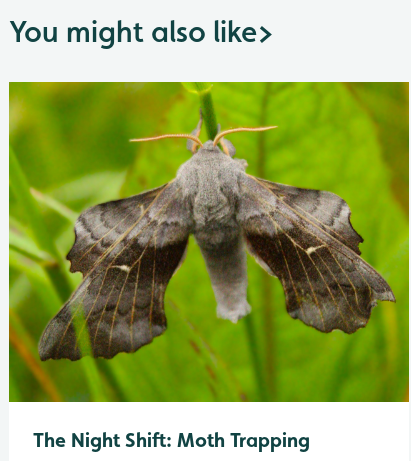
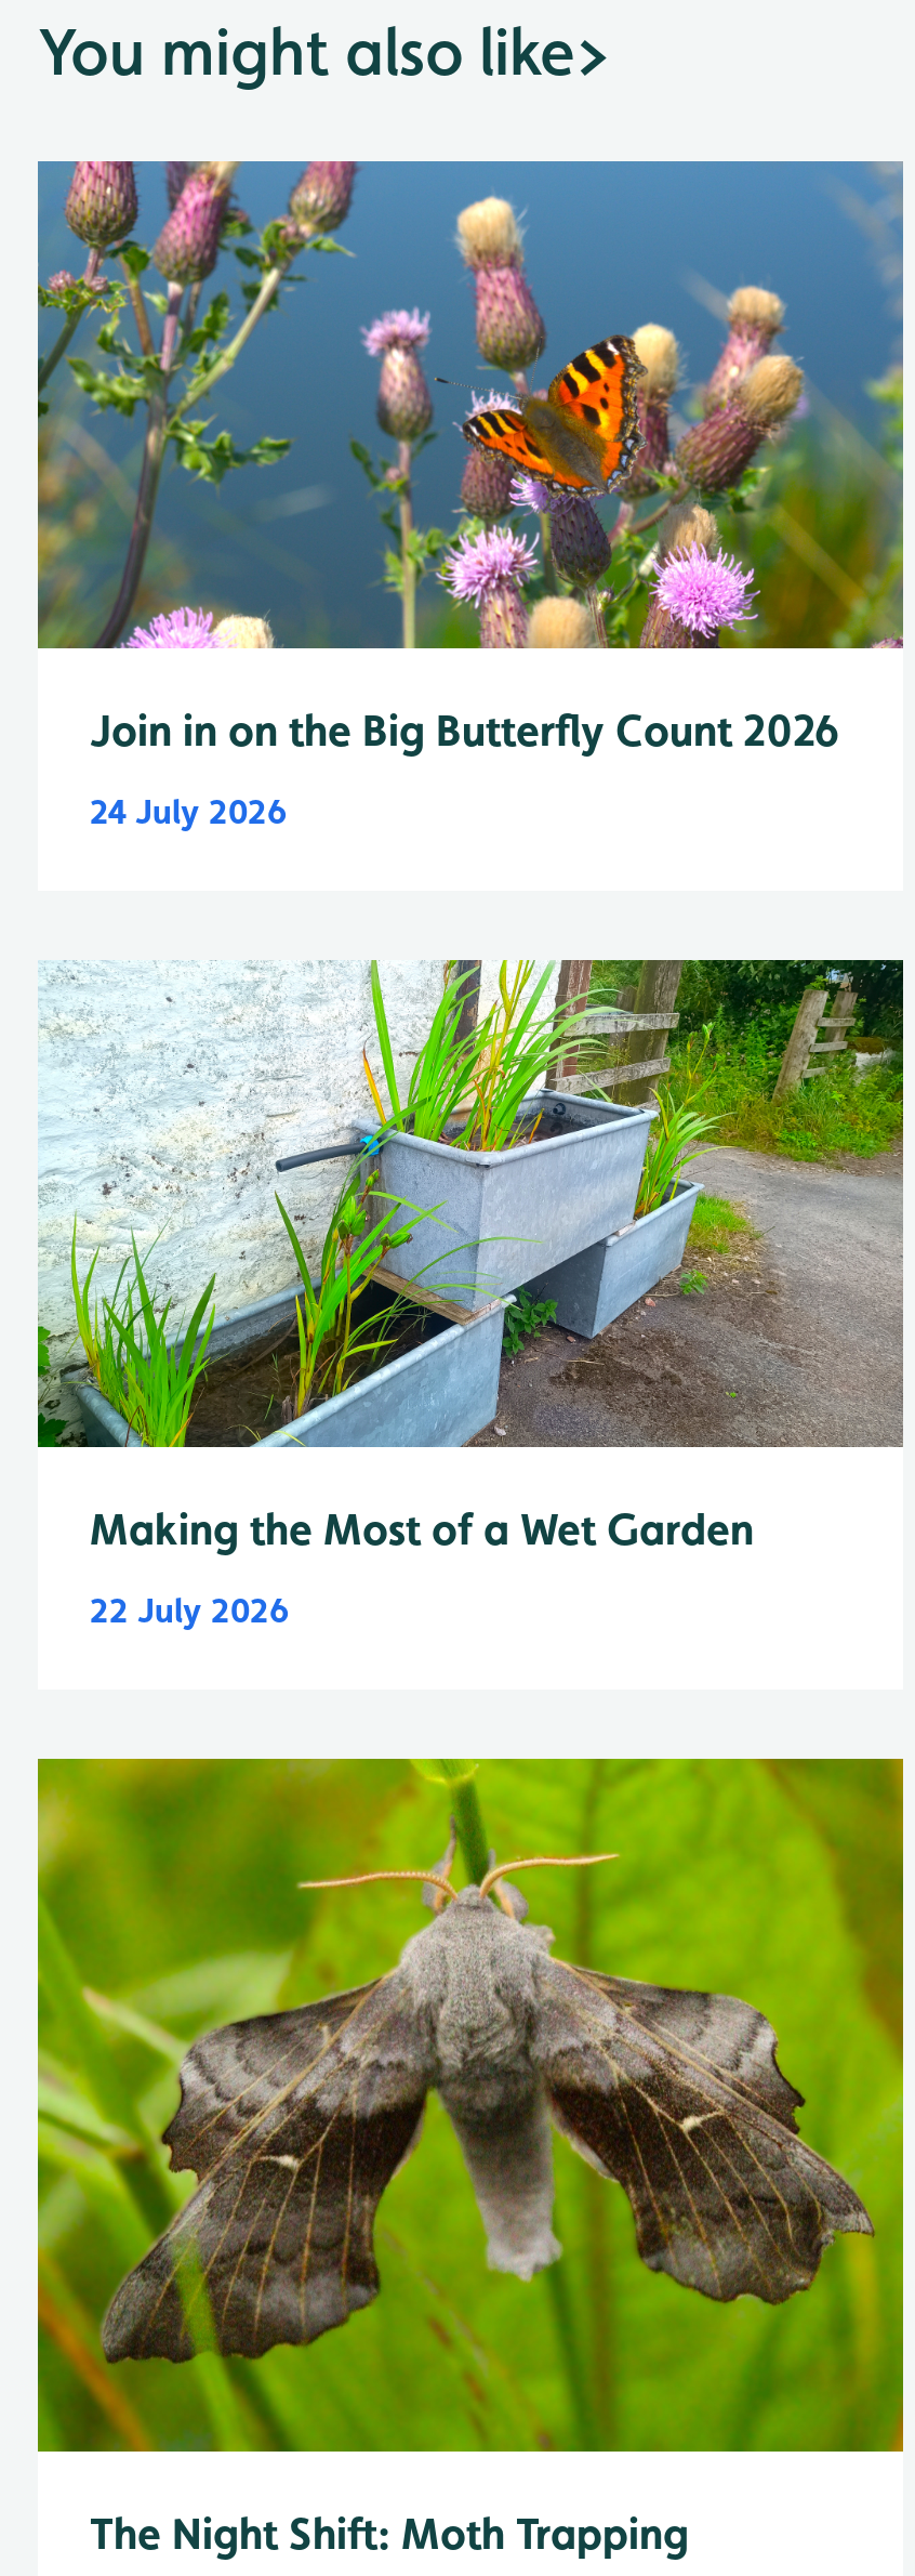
+ [image]
+ Join in on the Big Butterfly Count 2026
+ 24 July 2026

+ [image]
+ Making the Most of a Wet Garden
+ 22 July 2026
